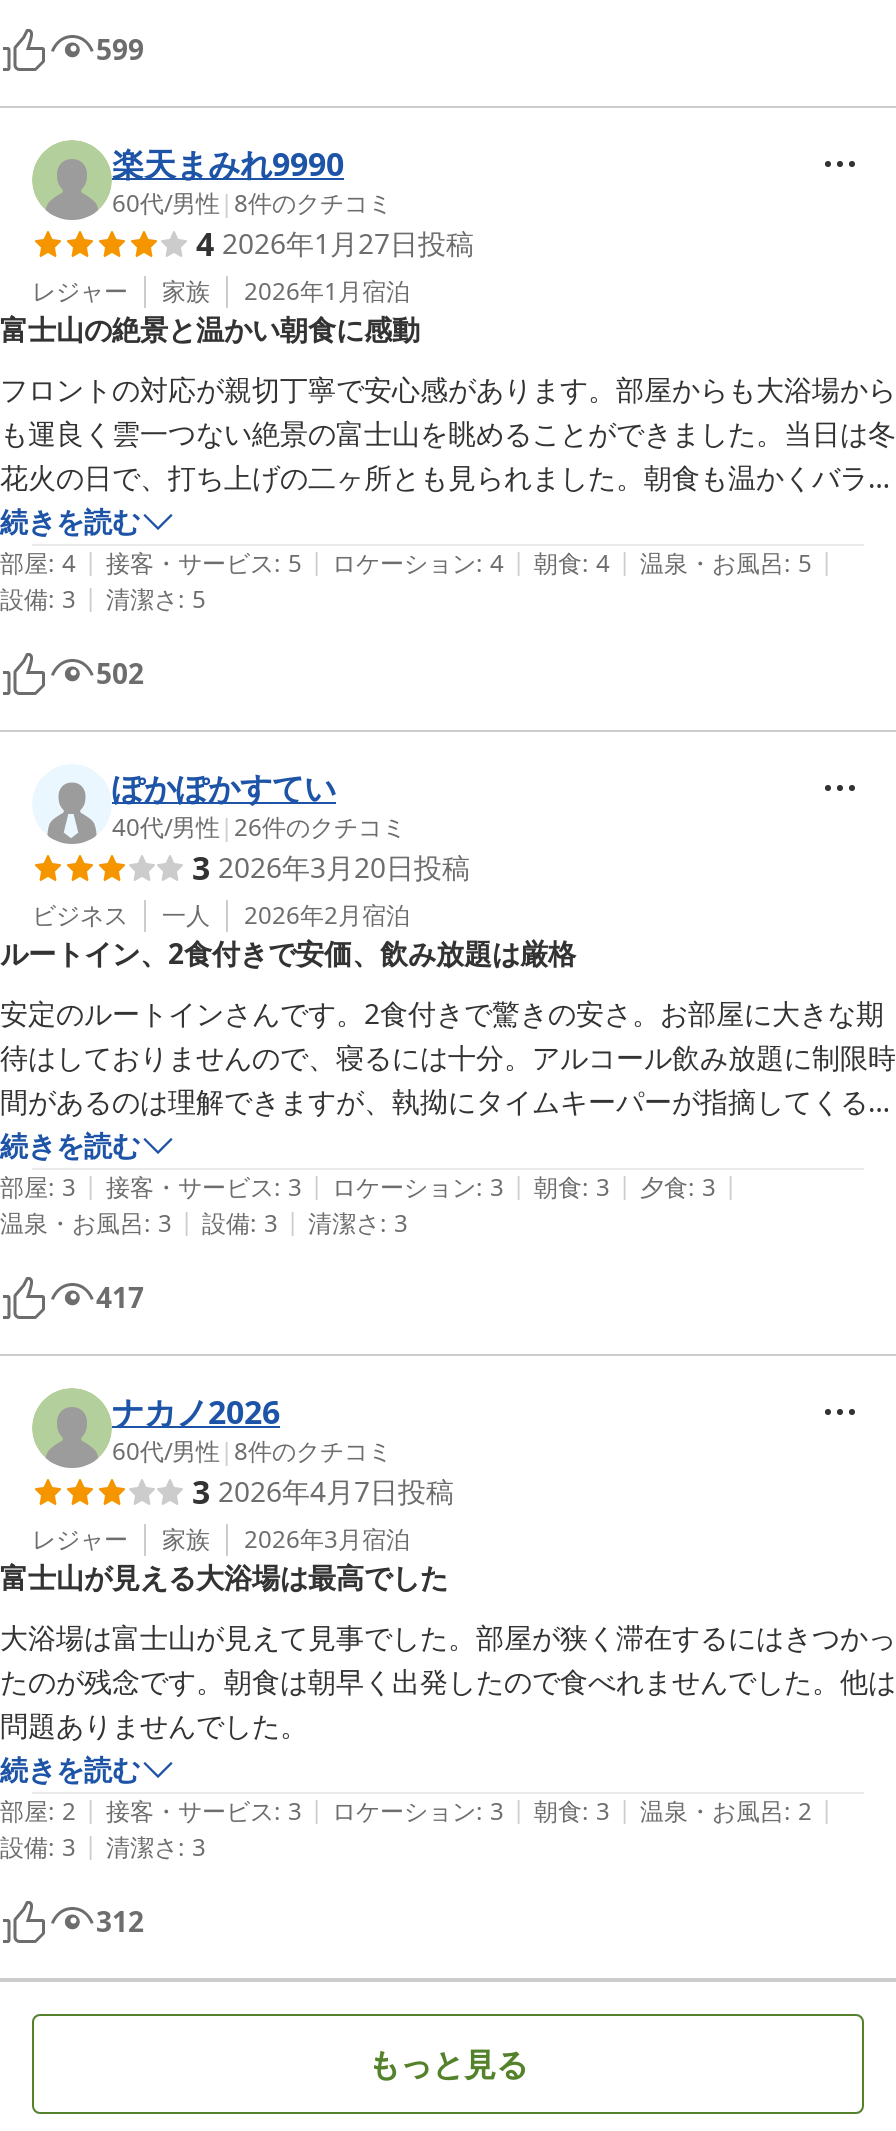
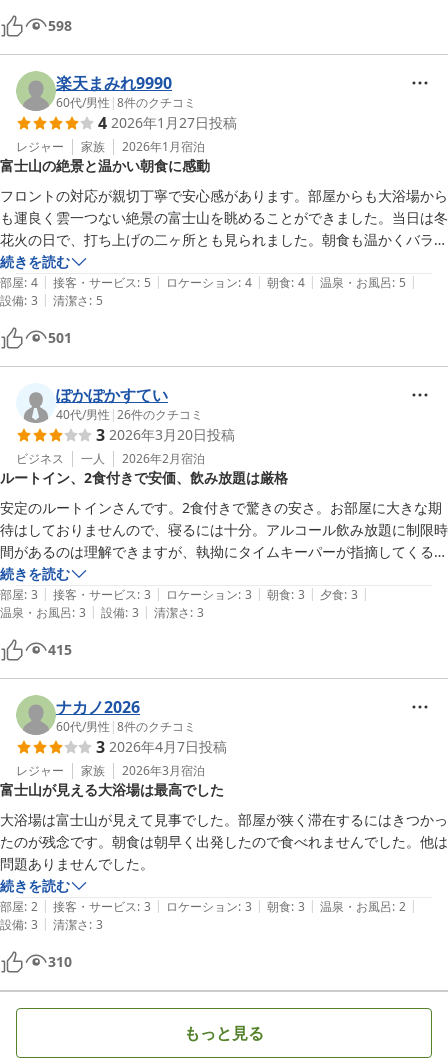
- 599
+ 598

- 502
+ 501

- 417
+ 415

- 312
+ 310
